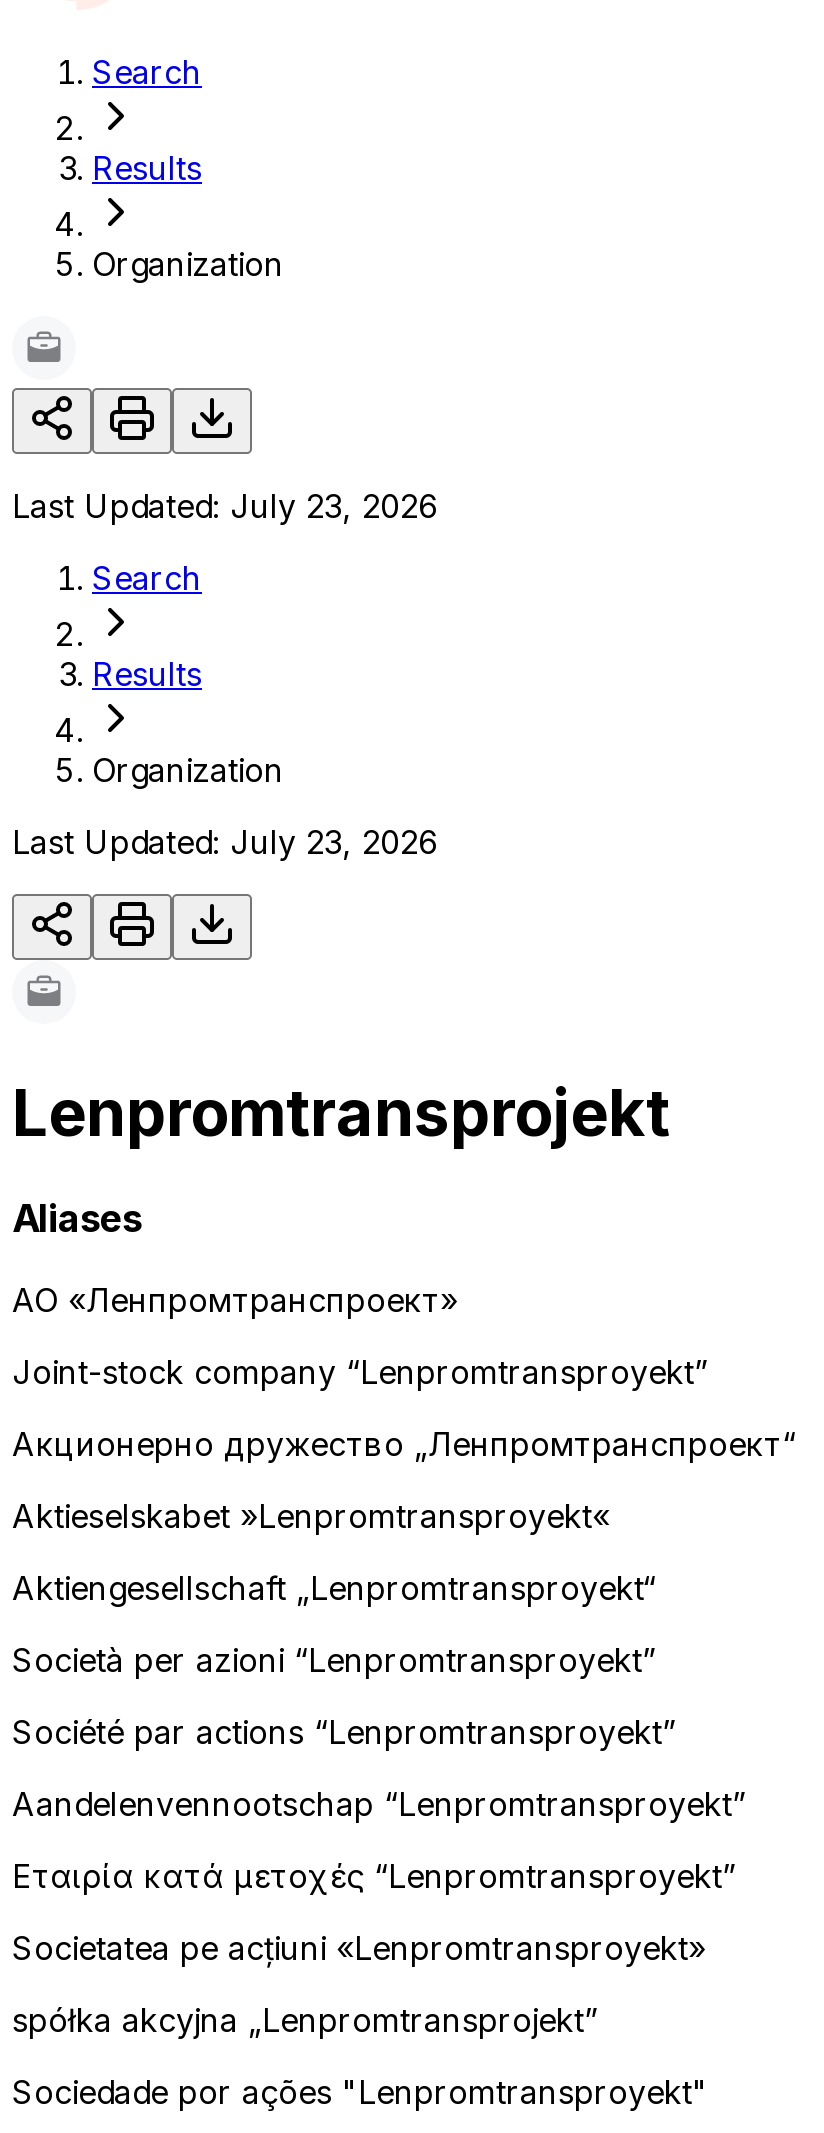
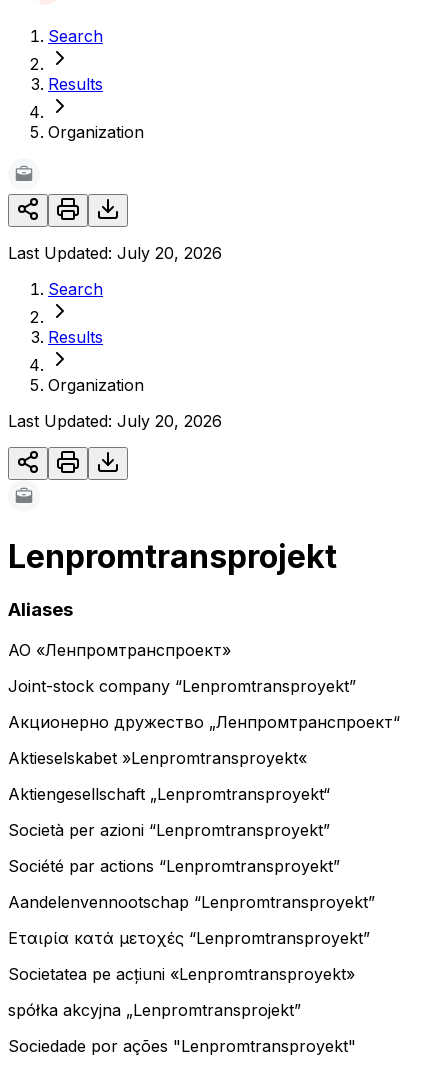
- Last Updated: July 23, 2026
+ Last Updated: July 20, 2026

- Last Updated: July 23, 2026
+ Last Updated: July 20, 2026
